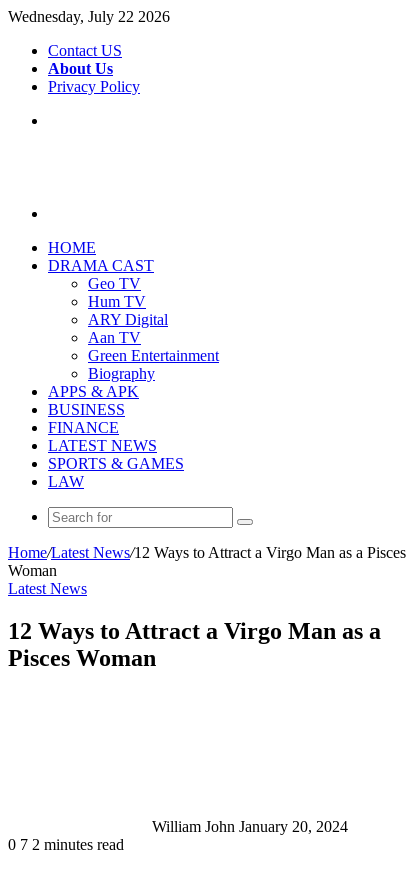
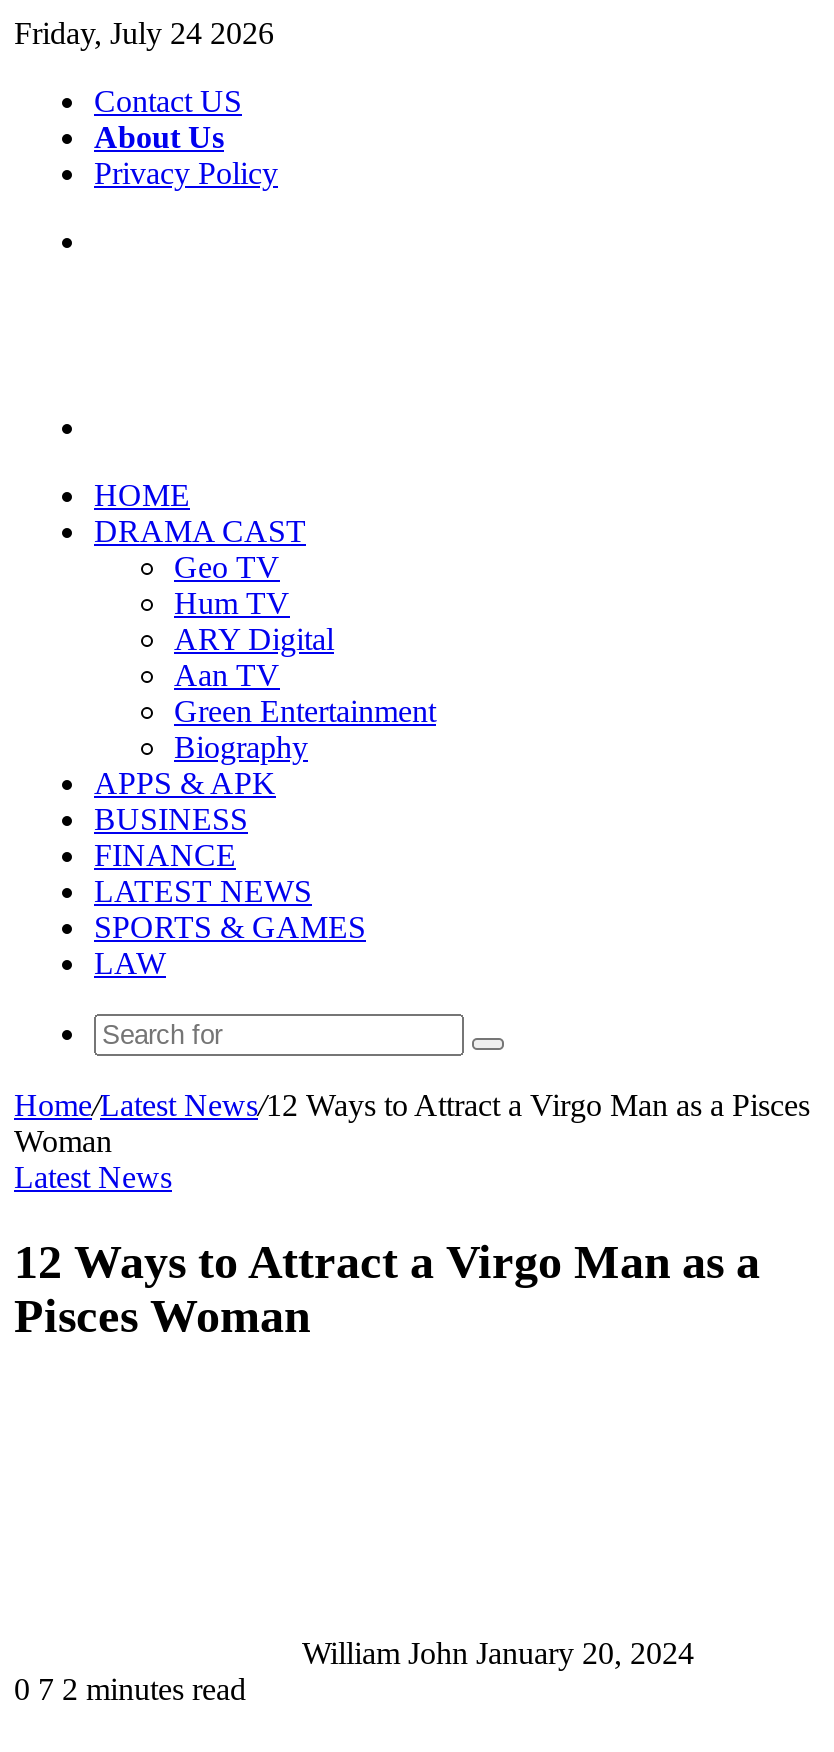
- Wednesday, July 22 2026
+ Friday, July 24 2026
